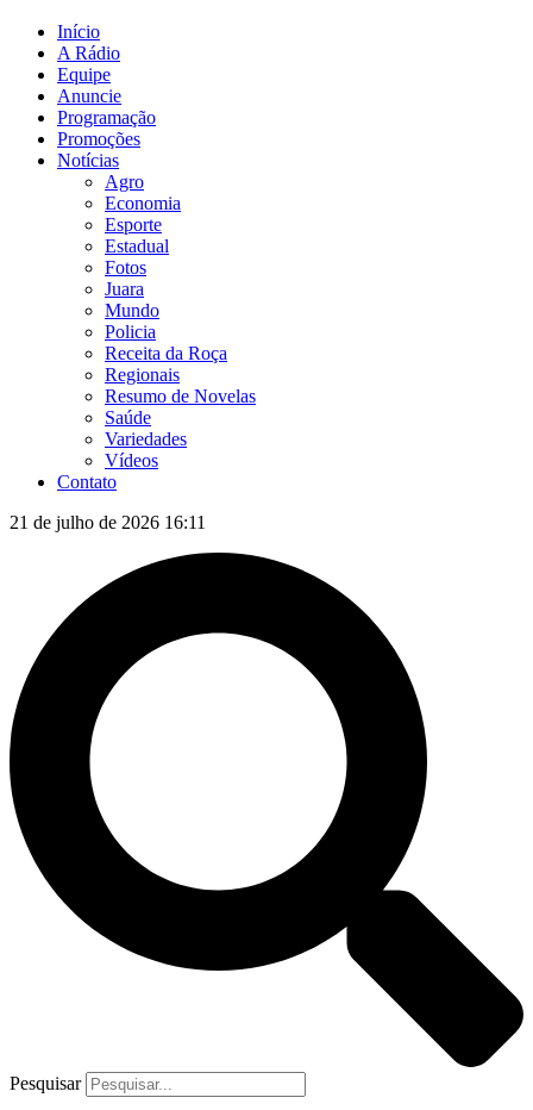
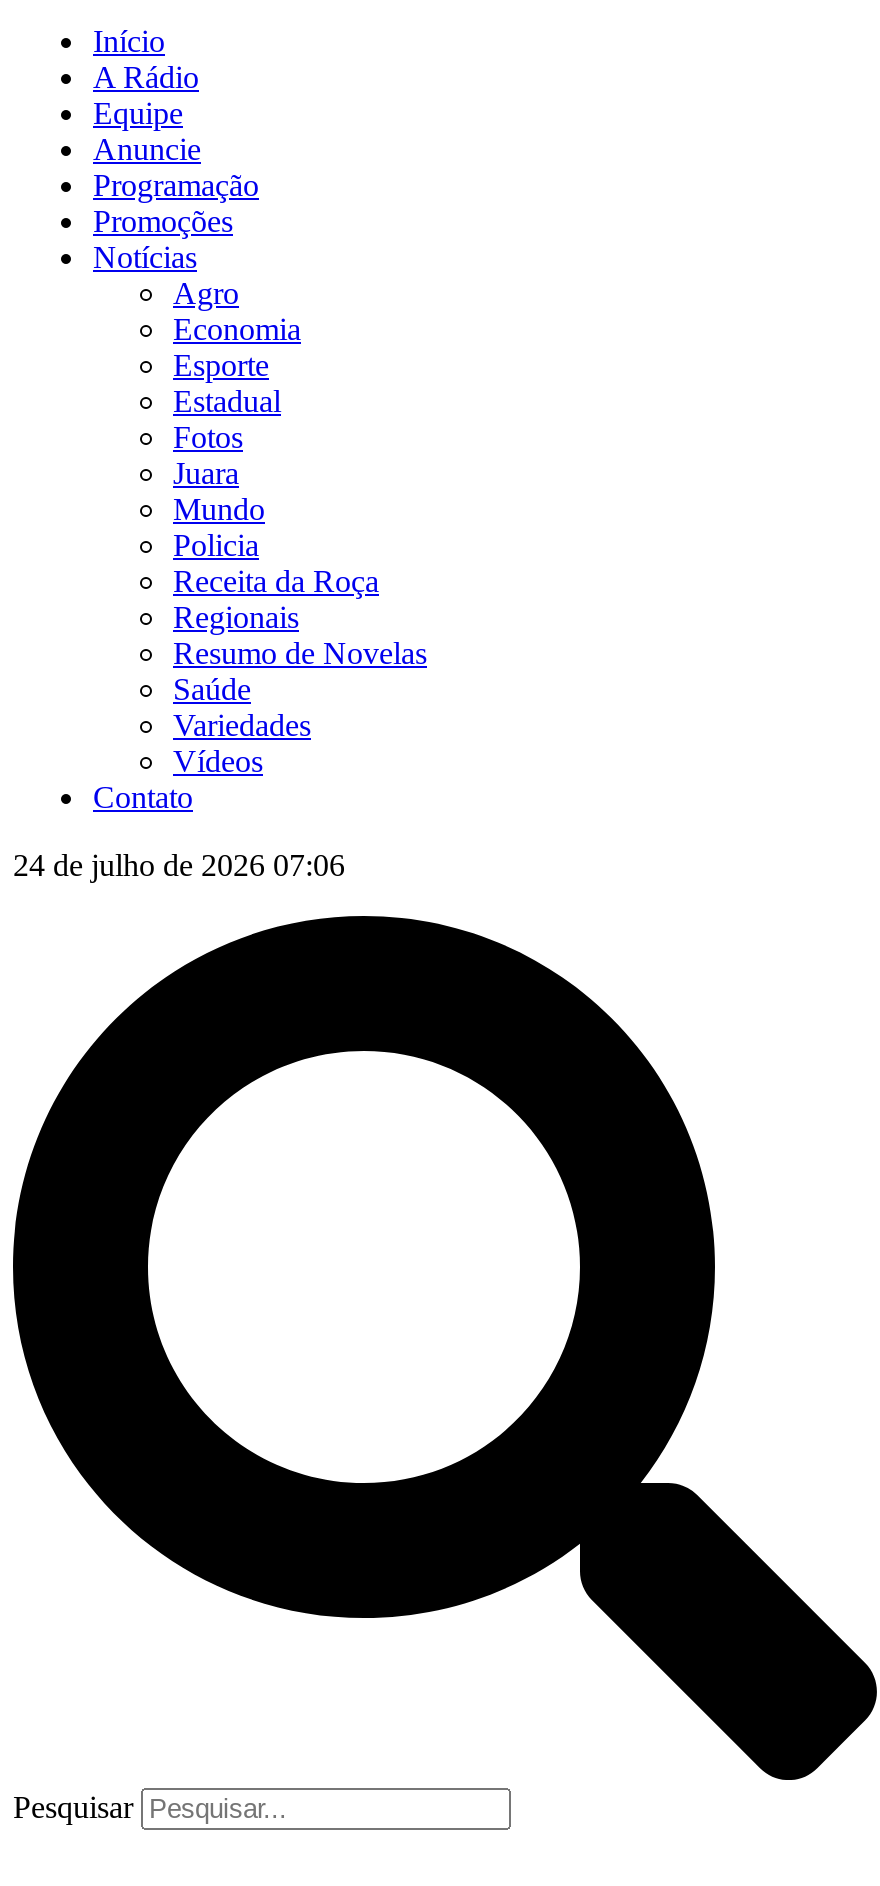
- 21 de julho de 2026 16:11
+ 24 de julho de 2026 07:06
